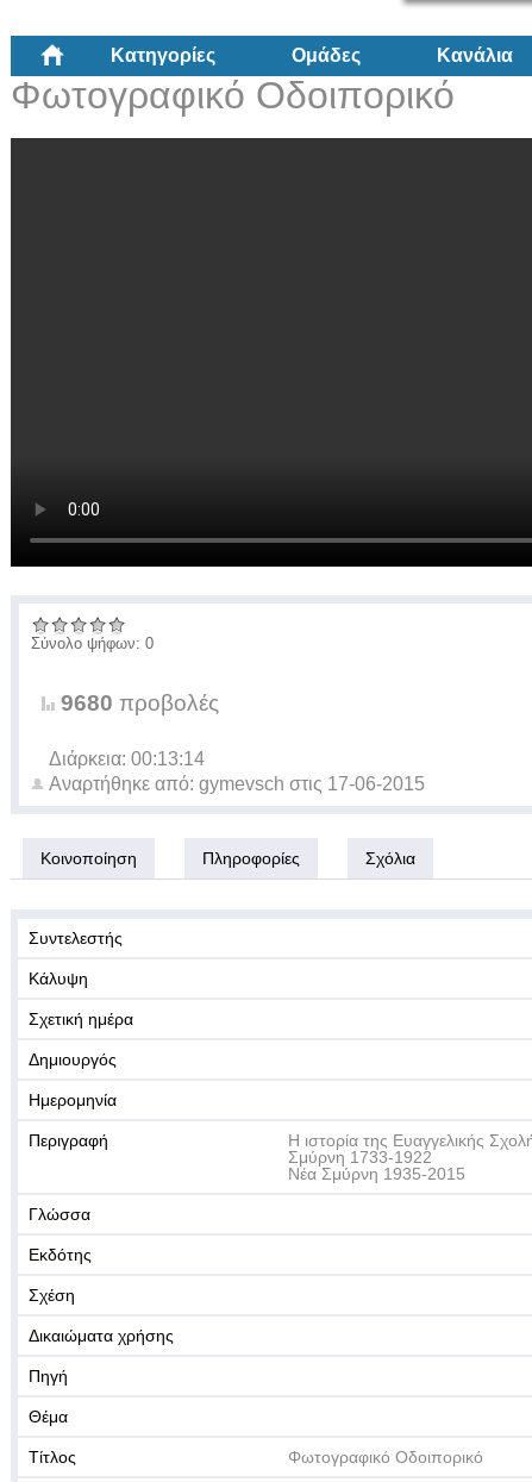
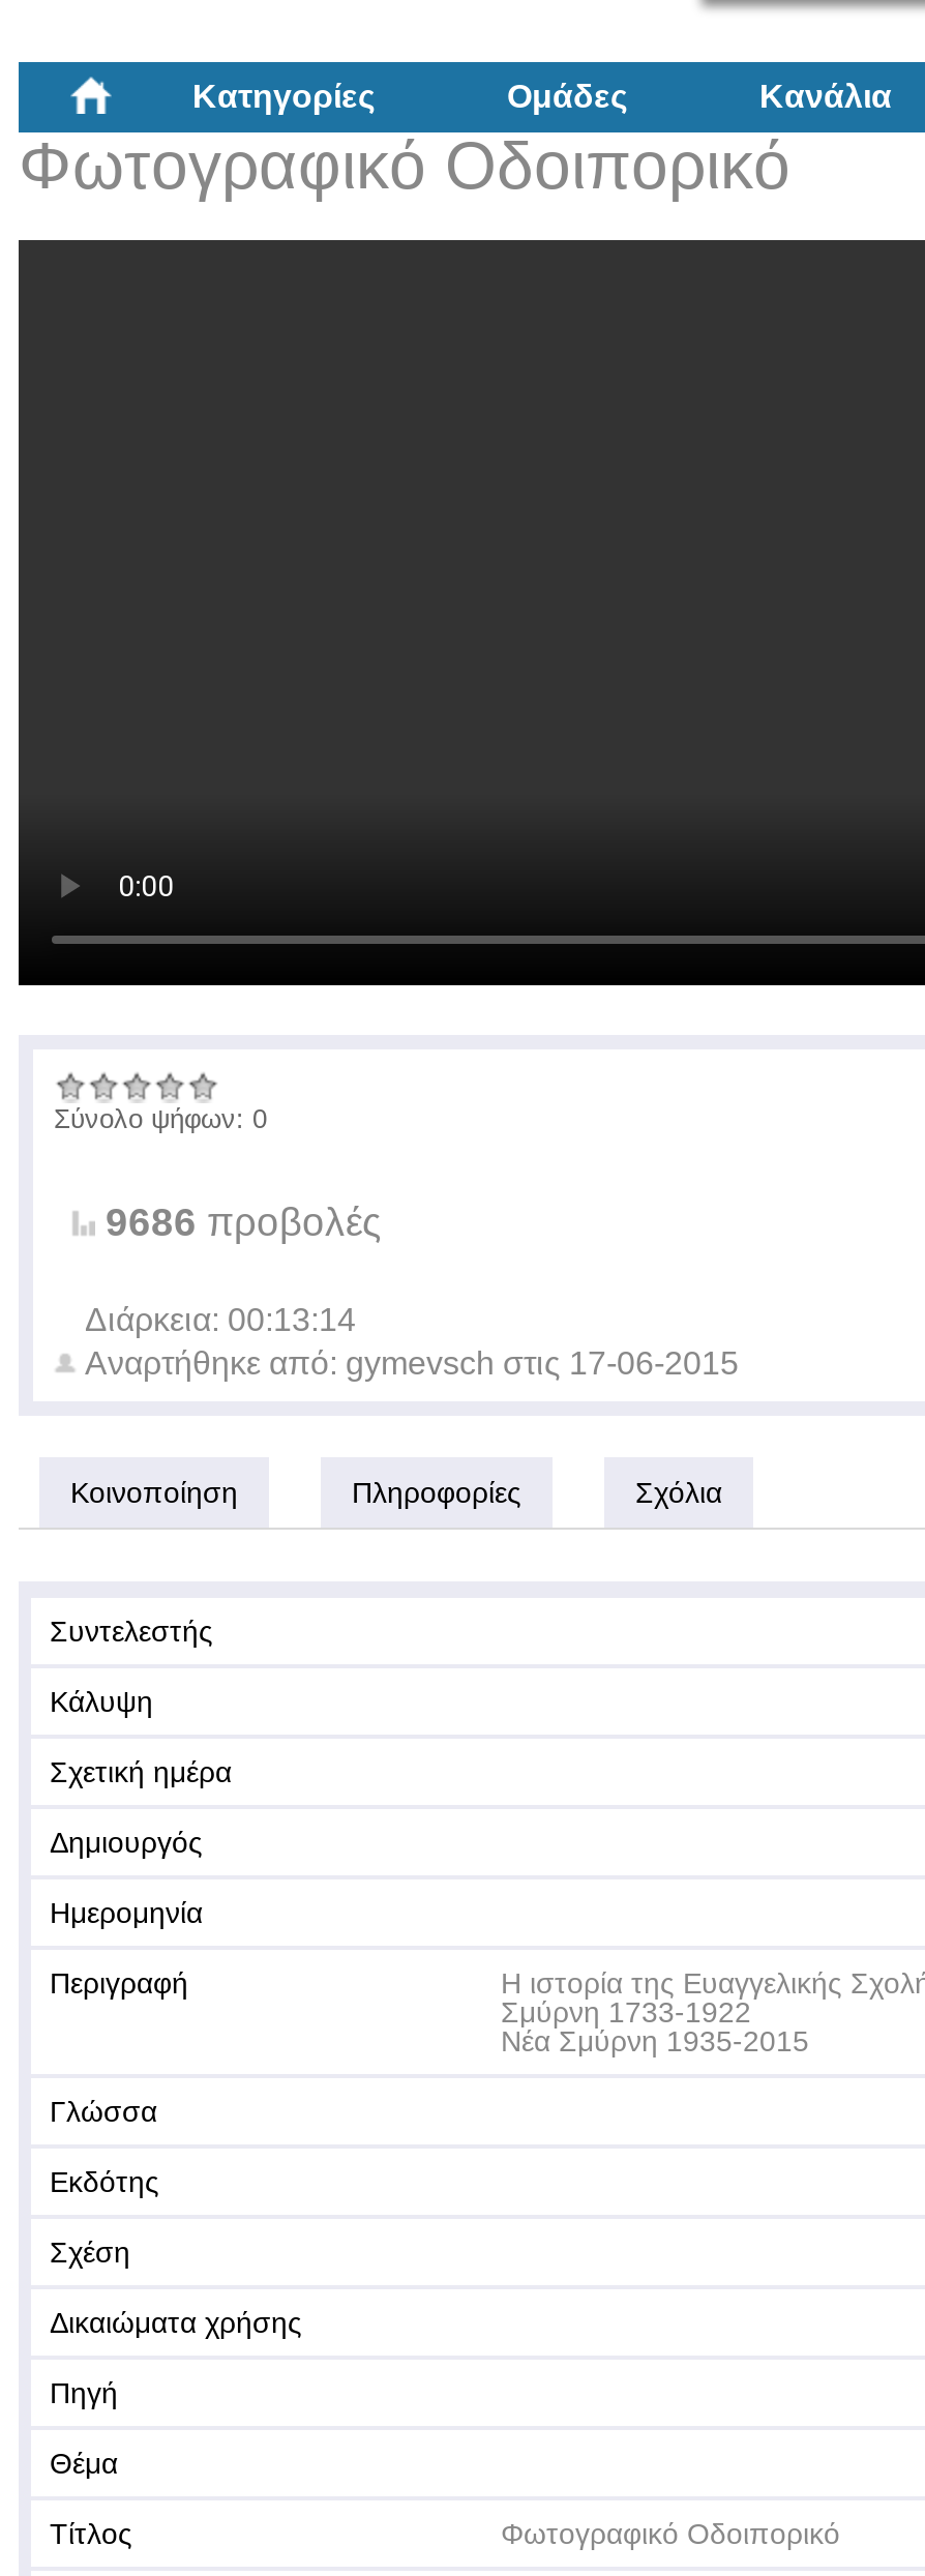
- 9680 προβολές
+ 9686 προβολές
